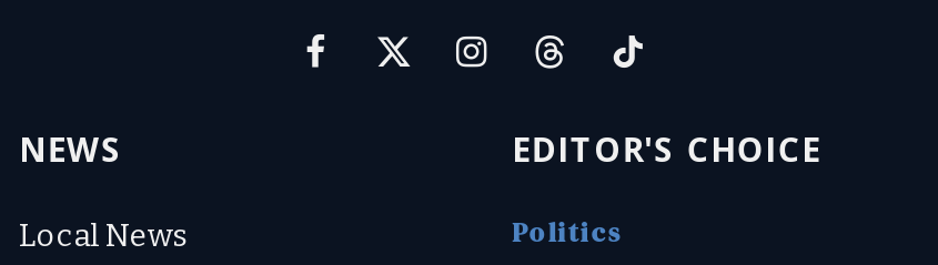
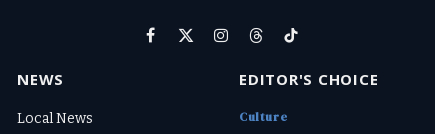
- Politics
+ Culture
